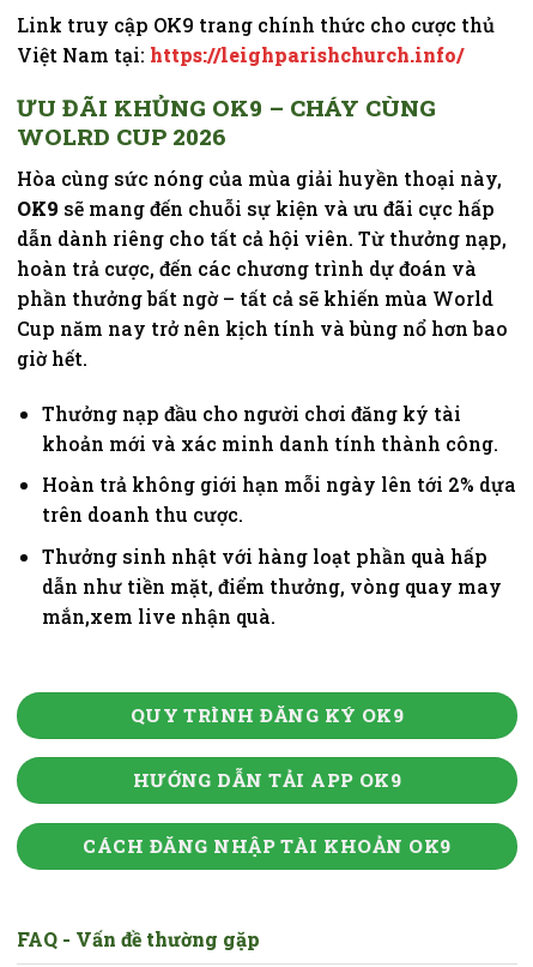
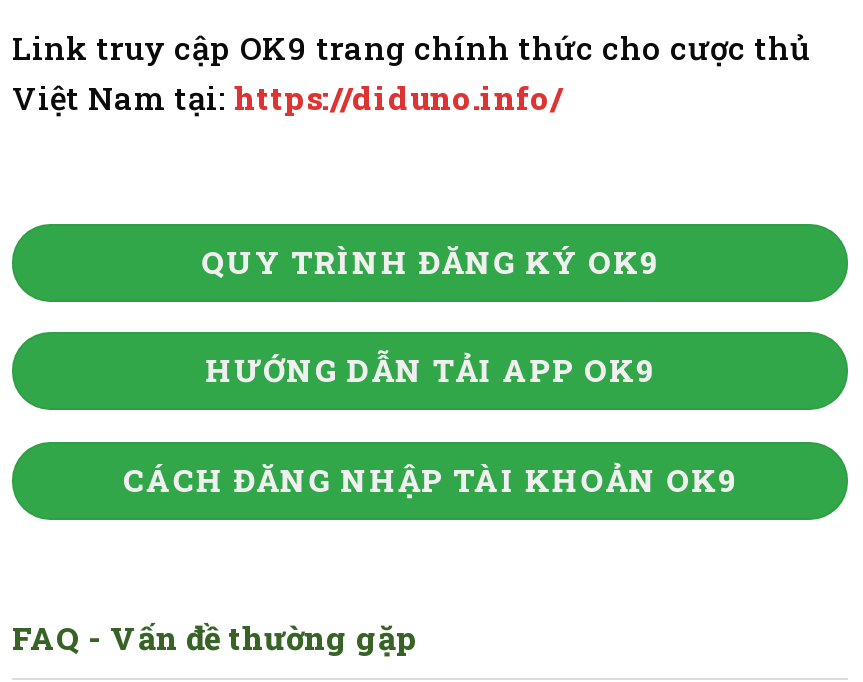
- Việt Nam tại: https://leighparishchurch.info/
- ƯU ĐÃI KHỦNG OK9 – CHÁY CÙNG
- WOLRD CUP 2026
- Hòa cùng sức nóng của mùa giải huyền thoại này,
- OK9 sẽ mang đến chuỗi sự kiện và ưu đãi cực hấp
- dẫn dành riêng cho tất cả hội viên. Từ thưởng nạp,
- hoàn trả cược, đến các chương trình dự đoán và
- phần thưởng bất ngờ – tất cả sẽ khiến mùa World
- Cup năm nay trở nên kịch tính và bùng nổ hơn bao
- giờ hết.
- Thưởng nạp đầu cho người chơi đăng ký tài
- khoản mới và xác minh danh tính thành công.
- Hoàn trả không giới hạn mỗi ngày lên tới 2% dựa
- trên doanh thu cược.
- Thưởng sinh nhật với hàng loạt phần quà hấp
- dẫn như tiền mặt, điểm thưởng, vòng quay may
- mắn,xem live nhận quà.
+ Việt Nam tại: https://diduno.info/
